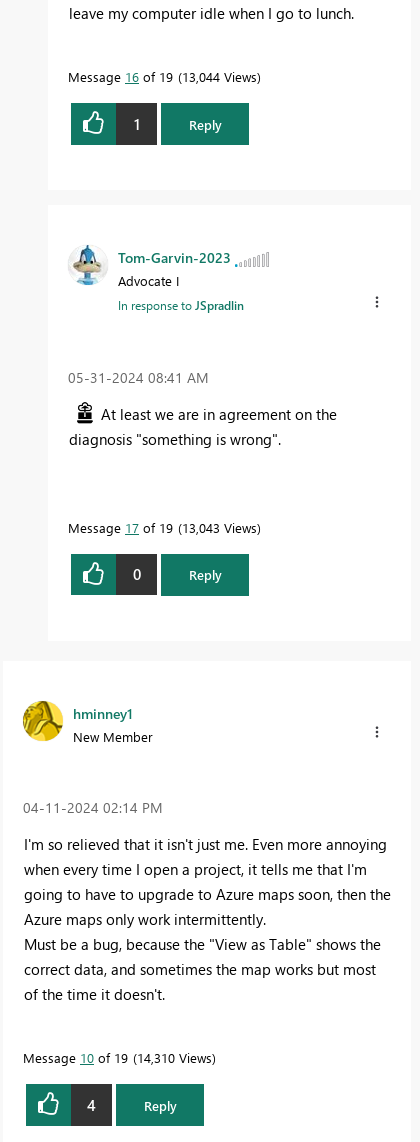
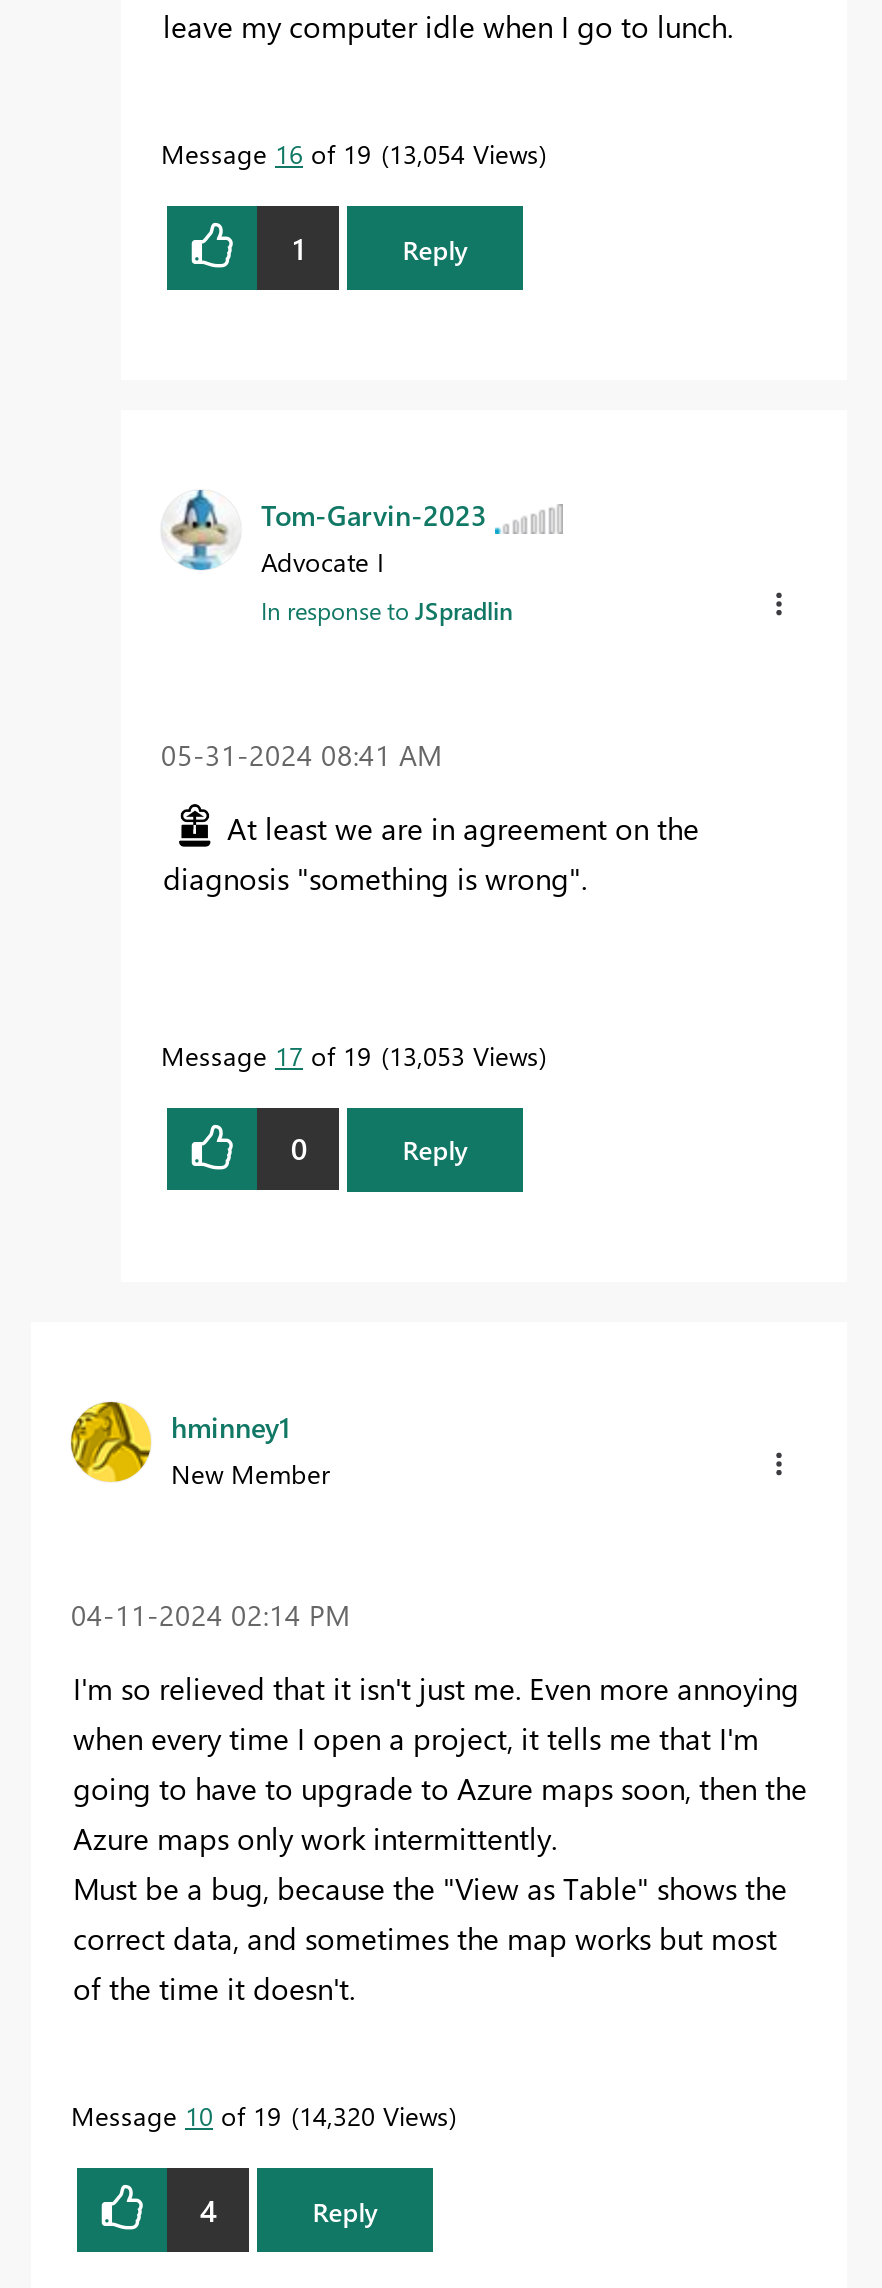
- Message 16 of 19 13,044 Views
+ Message 16 of 19 13,054 Views

- Message 17 of 19 13,043 Views
+ Message 17 of 19 13,053 Views

- Message 10 of 19 14,310 Views
+ Message 10 of 19 14,320 Views
